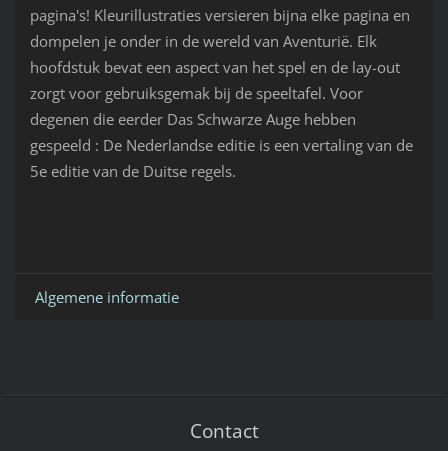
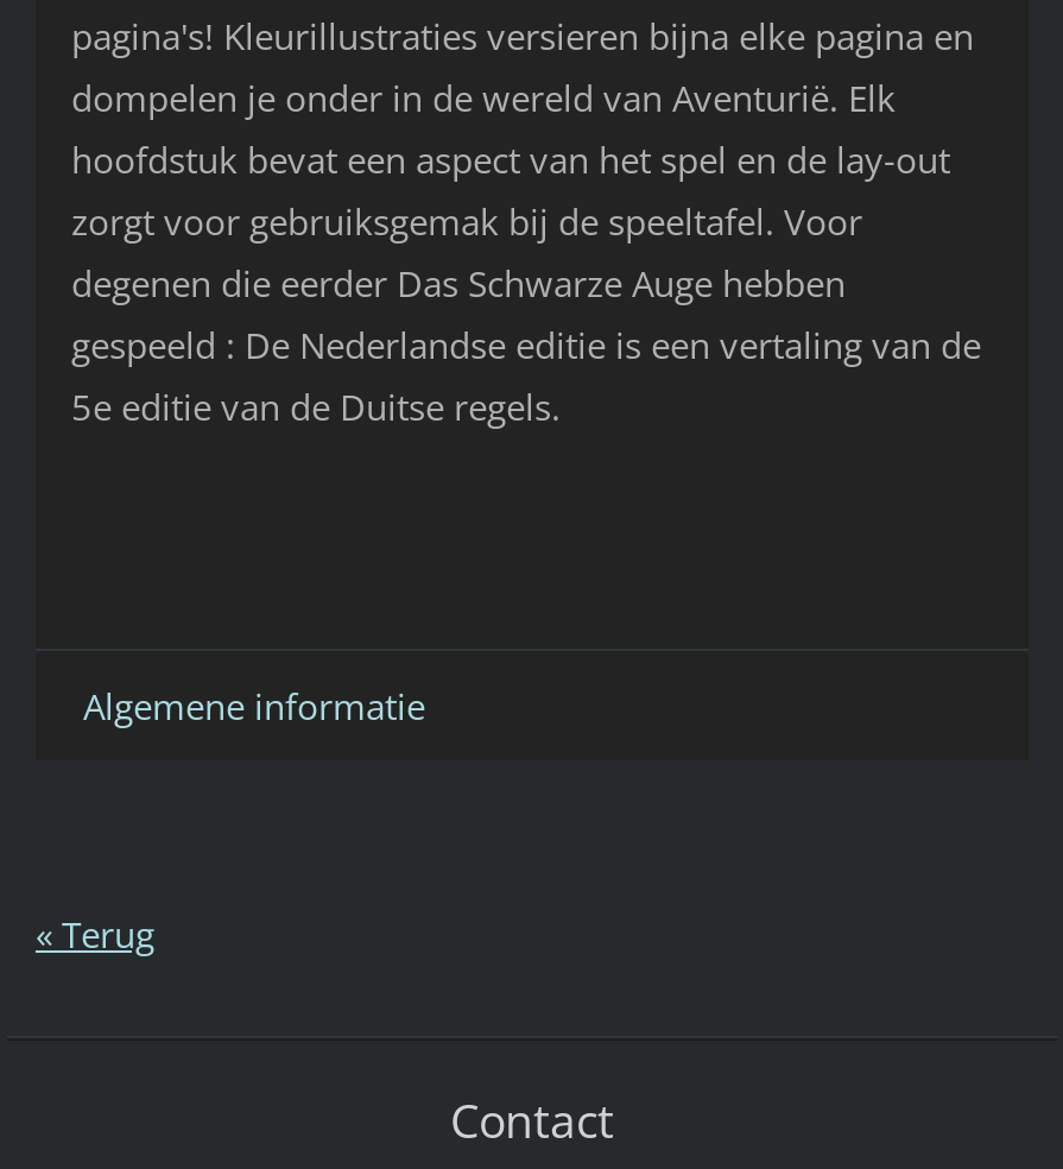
+ « Terug
